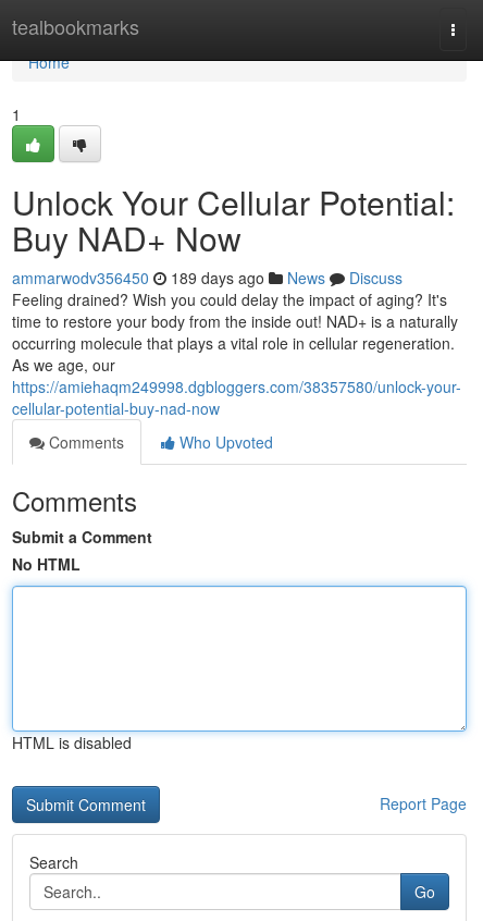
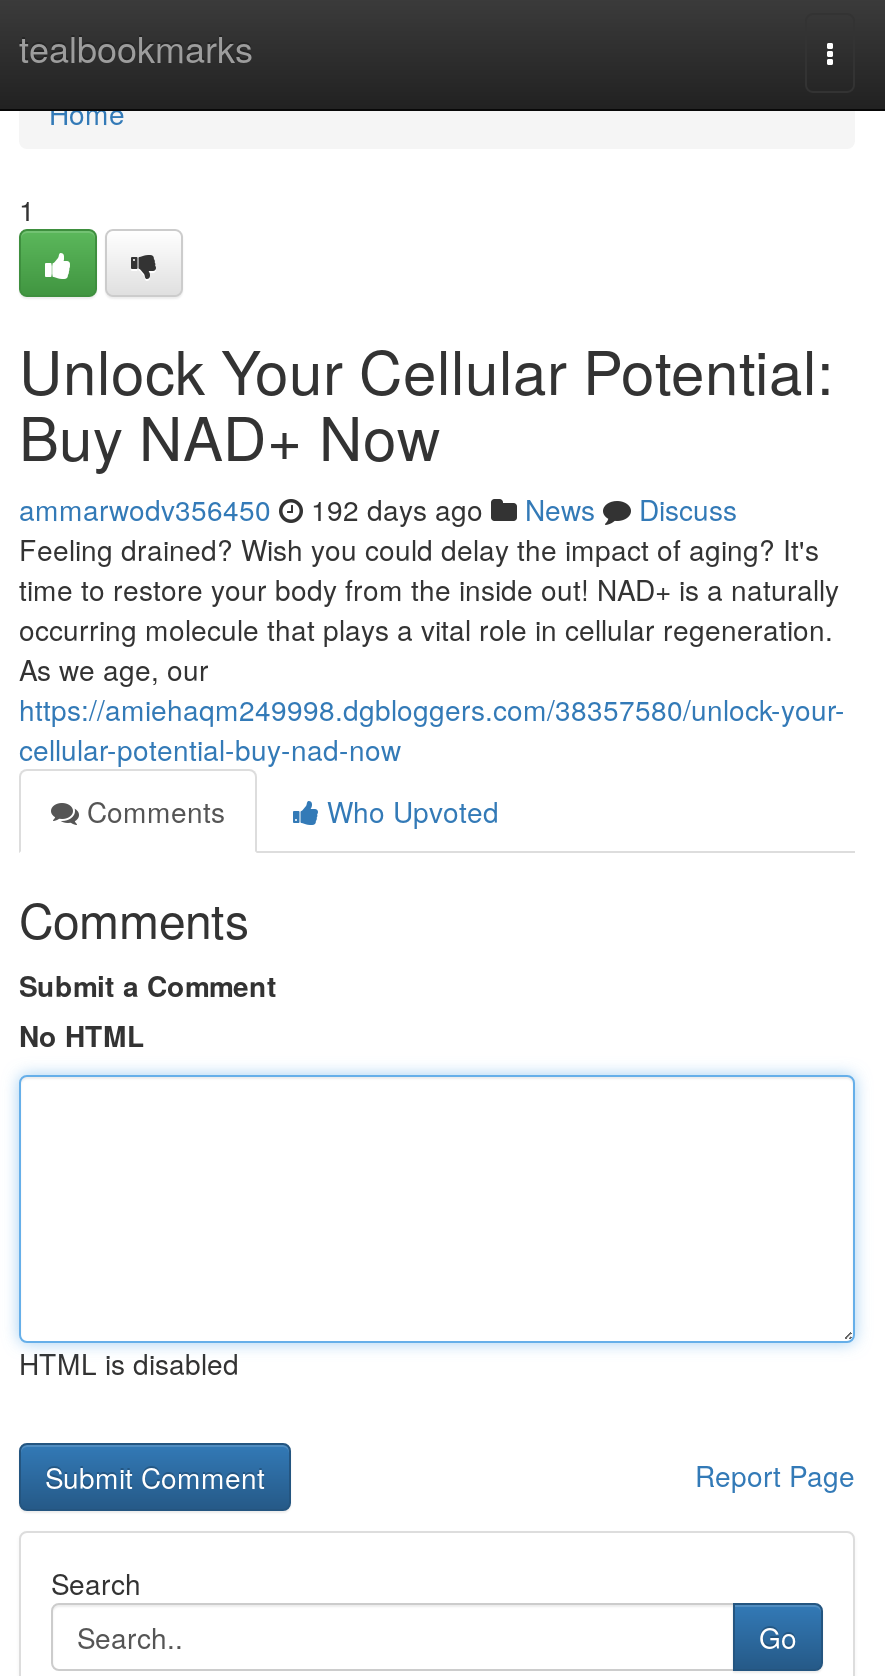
- ammarwodv356450 189 days ago News Discuss
+ ammarwodv356450 192 days ago News Discuss
